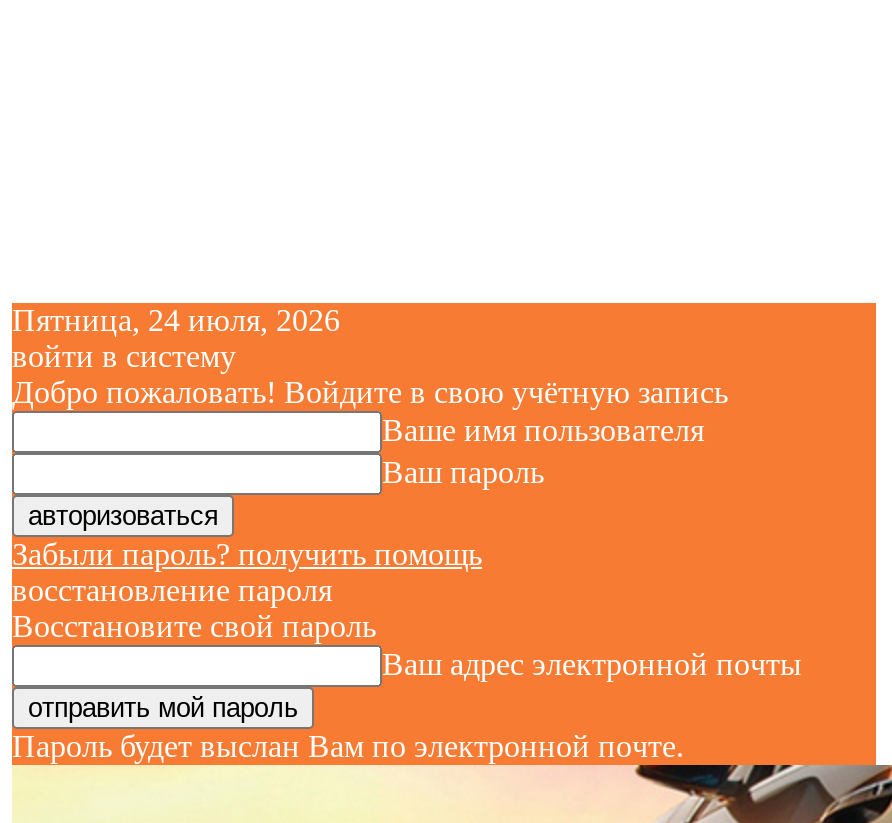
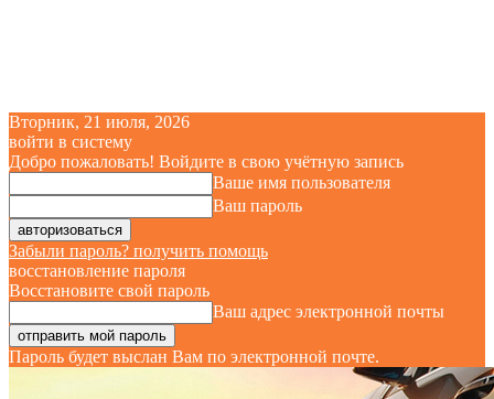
- Пятница, 24 июля, 2026
+ Вторник, 21 июля, 2026
